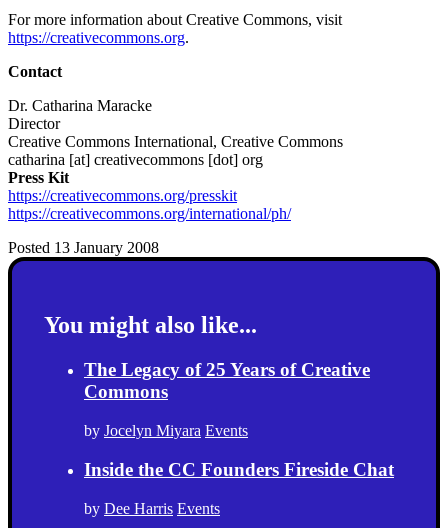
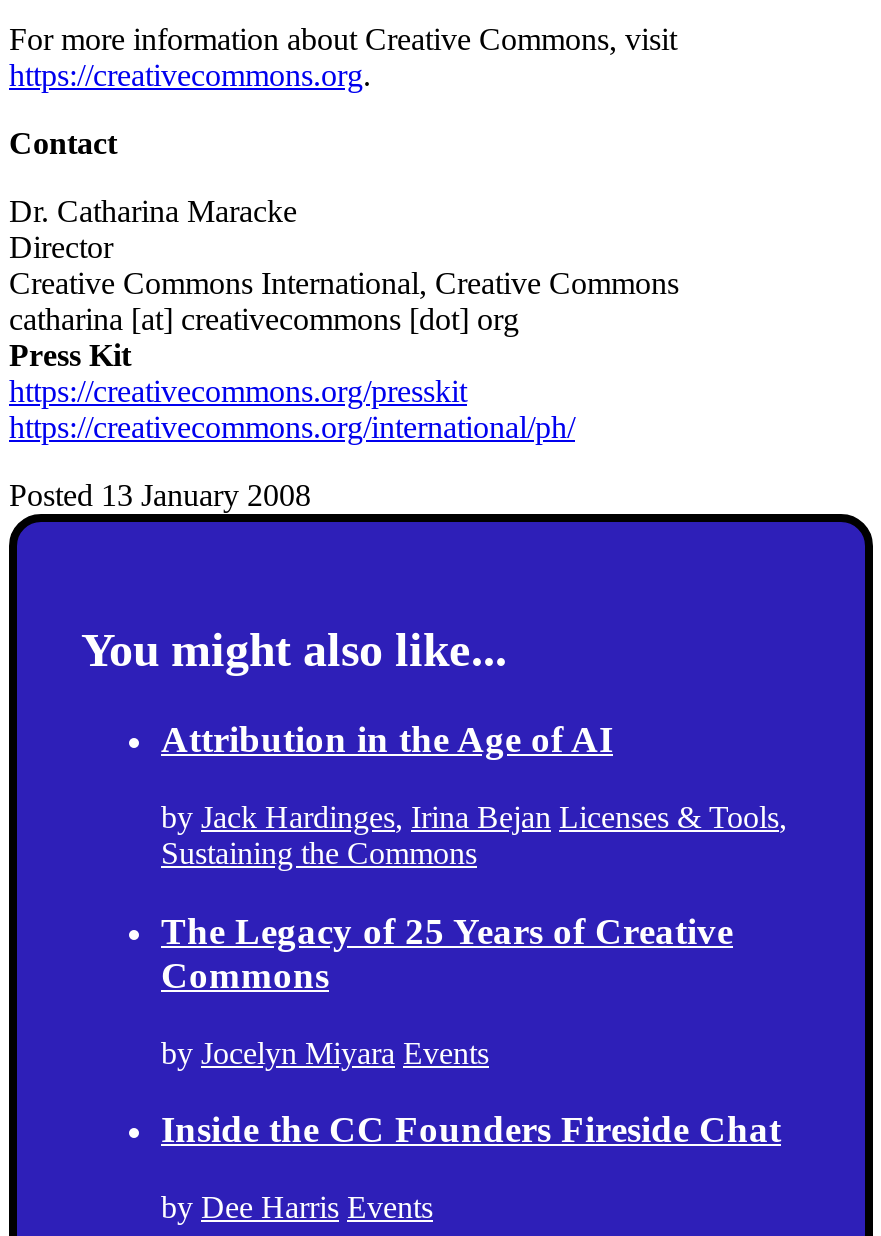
+ Attribution in the Age of AI
+ by Jack Hardinges, Irina Bejan Licenses & Tools,
+ Sustaining the Commons
